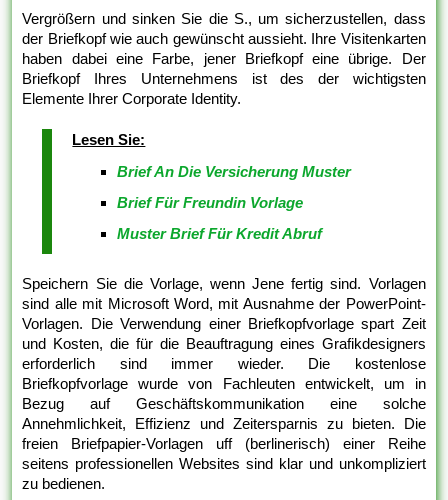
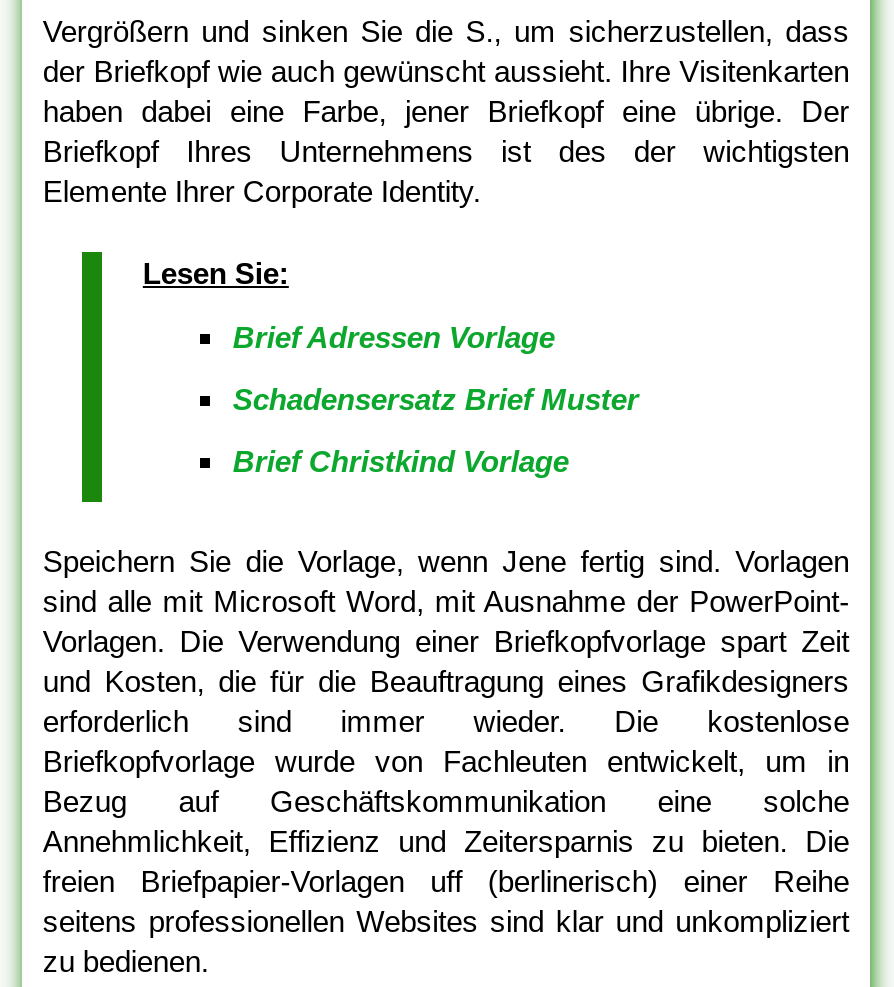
- Brief An Die Versicherung Muster
+ Brief Adressen Vorlage

- Brief Für Freundin Vorlage
+ Schadensersatz Brief Muster

- Muster Brief Für Kredit Abruf
+ Brief Christkind Vorlage
